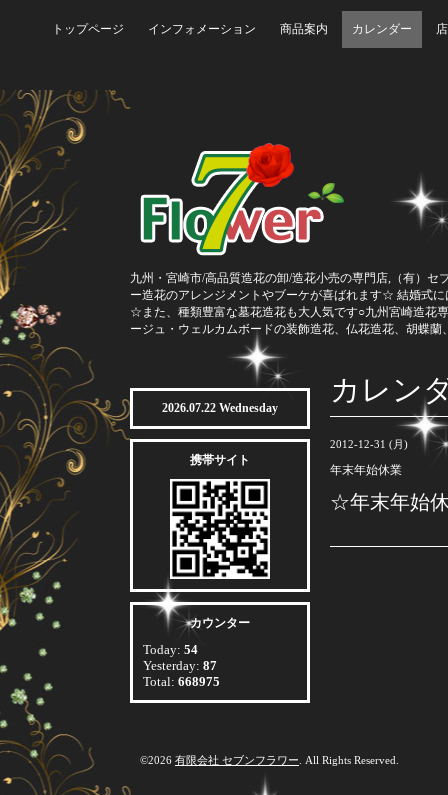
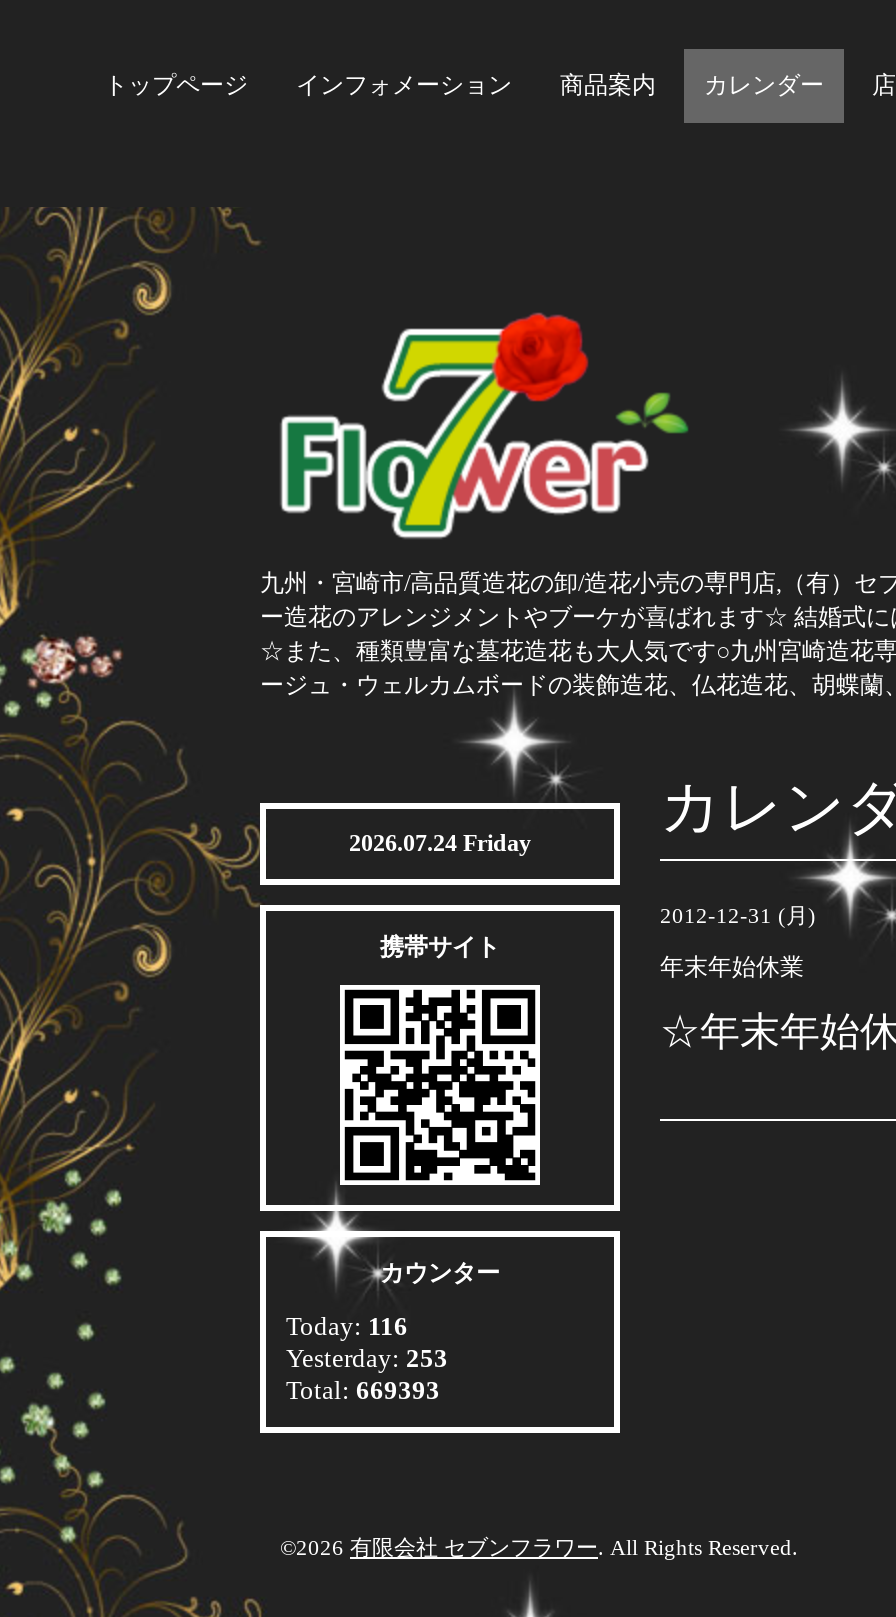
- 2026.07.22 Wednesday
+ 2026.07.24 Friday

- Today: 54
+ Today: 116

- Yesterday: 87
+ Yesterday: 253

- Total: 668975
+ Total: 669393
